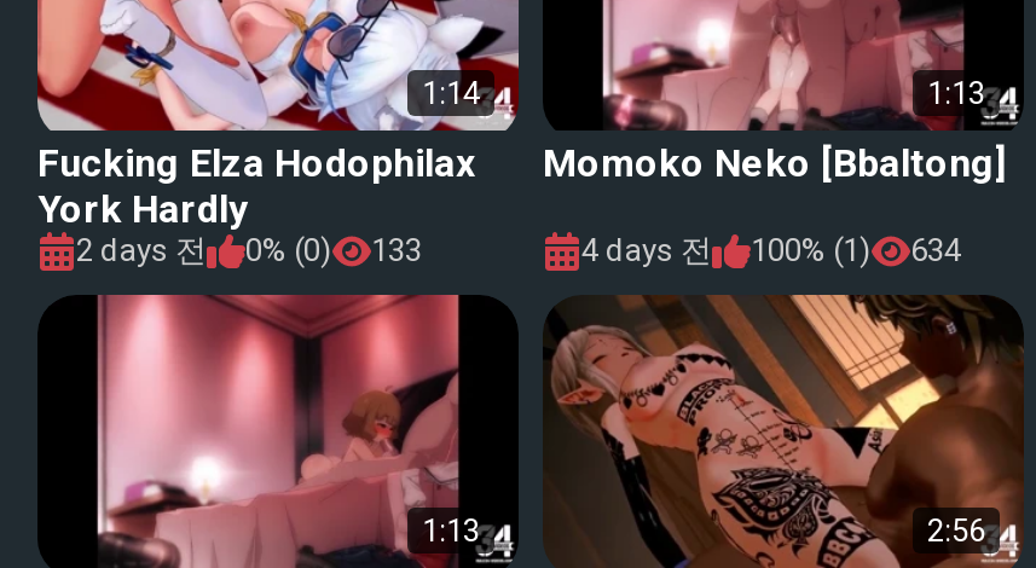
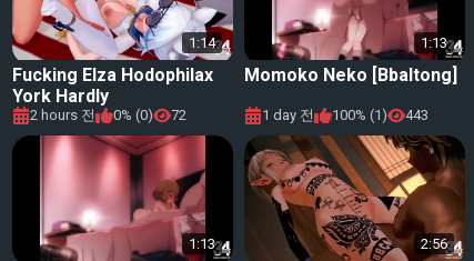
- 2 days 전
+ 2 hours 전

- 133
+ 72

- 4 days 전
+ 1 day 전

- 634
+ 443
